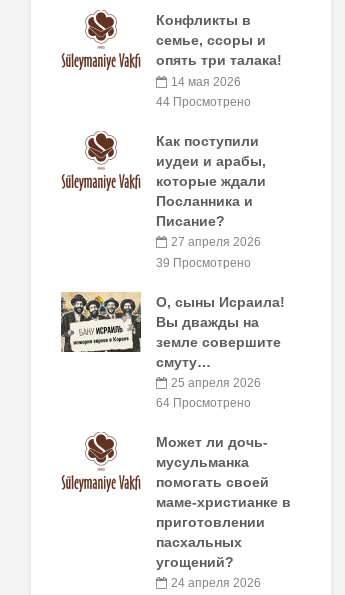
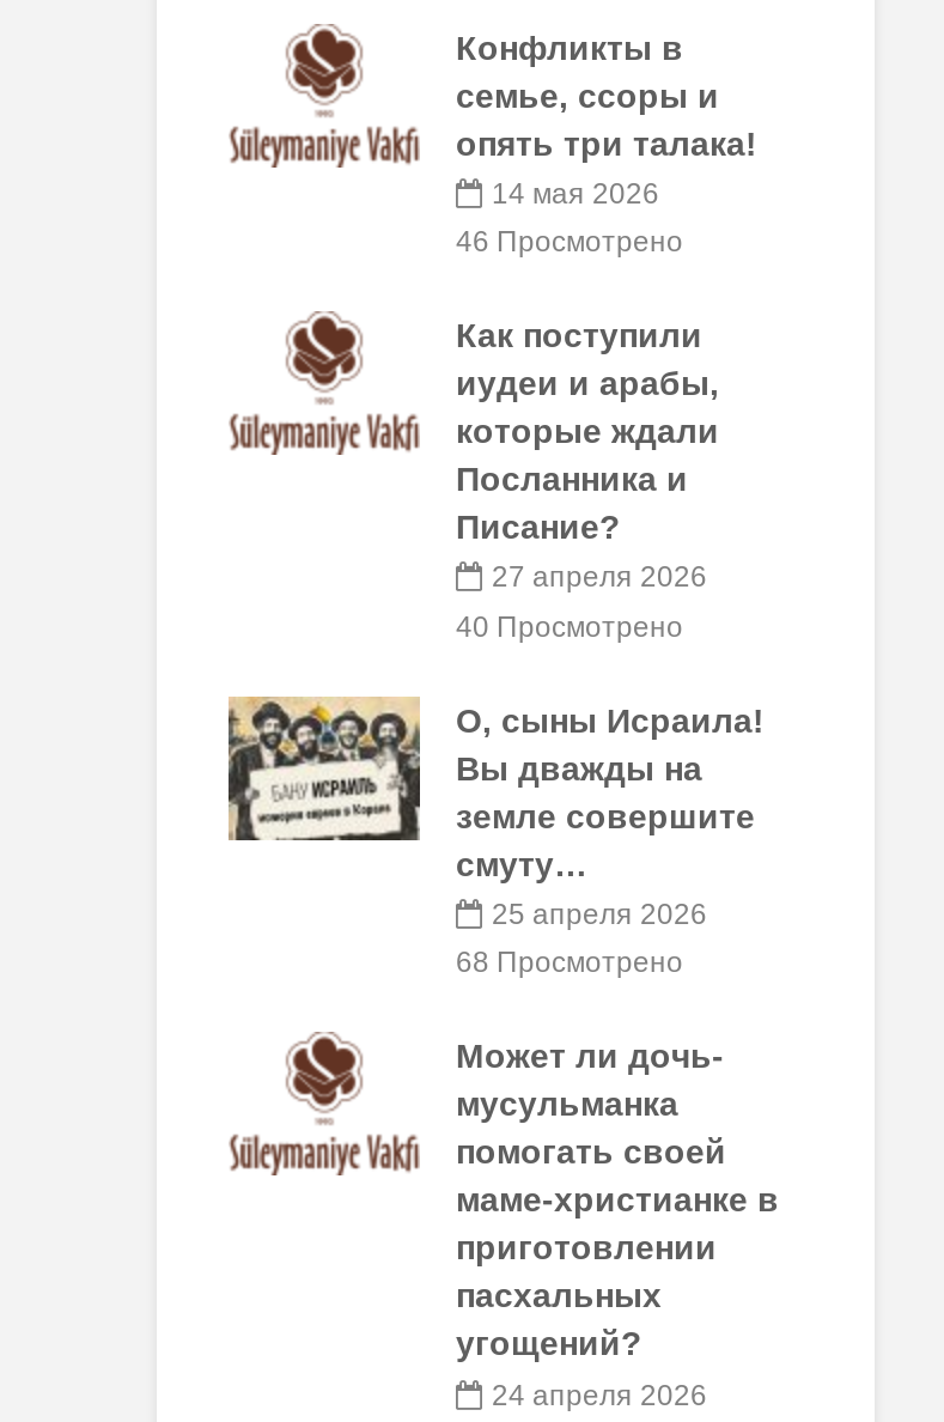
- 44 Просмотрено
+ 46 Просмотрено

- 39 Просмотрено
+ 40 Просмотрено

- 64 Просмотрено
+ 68 Просмотрено
